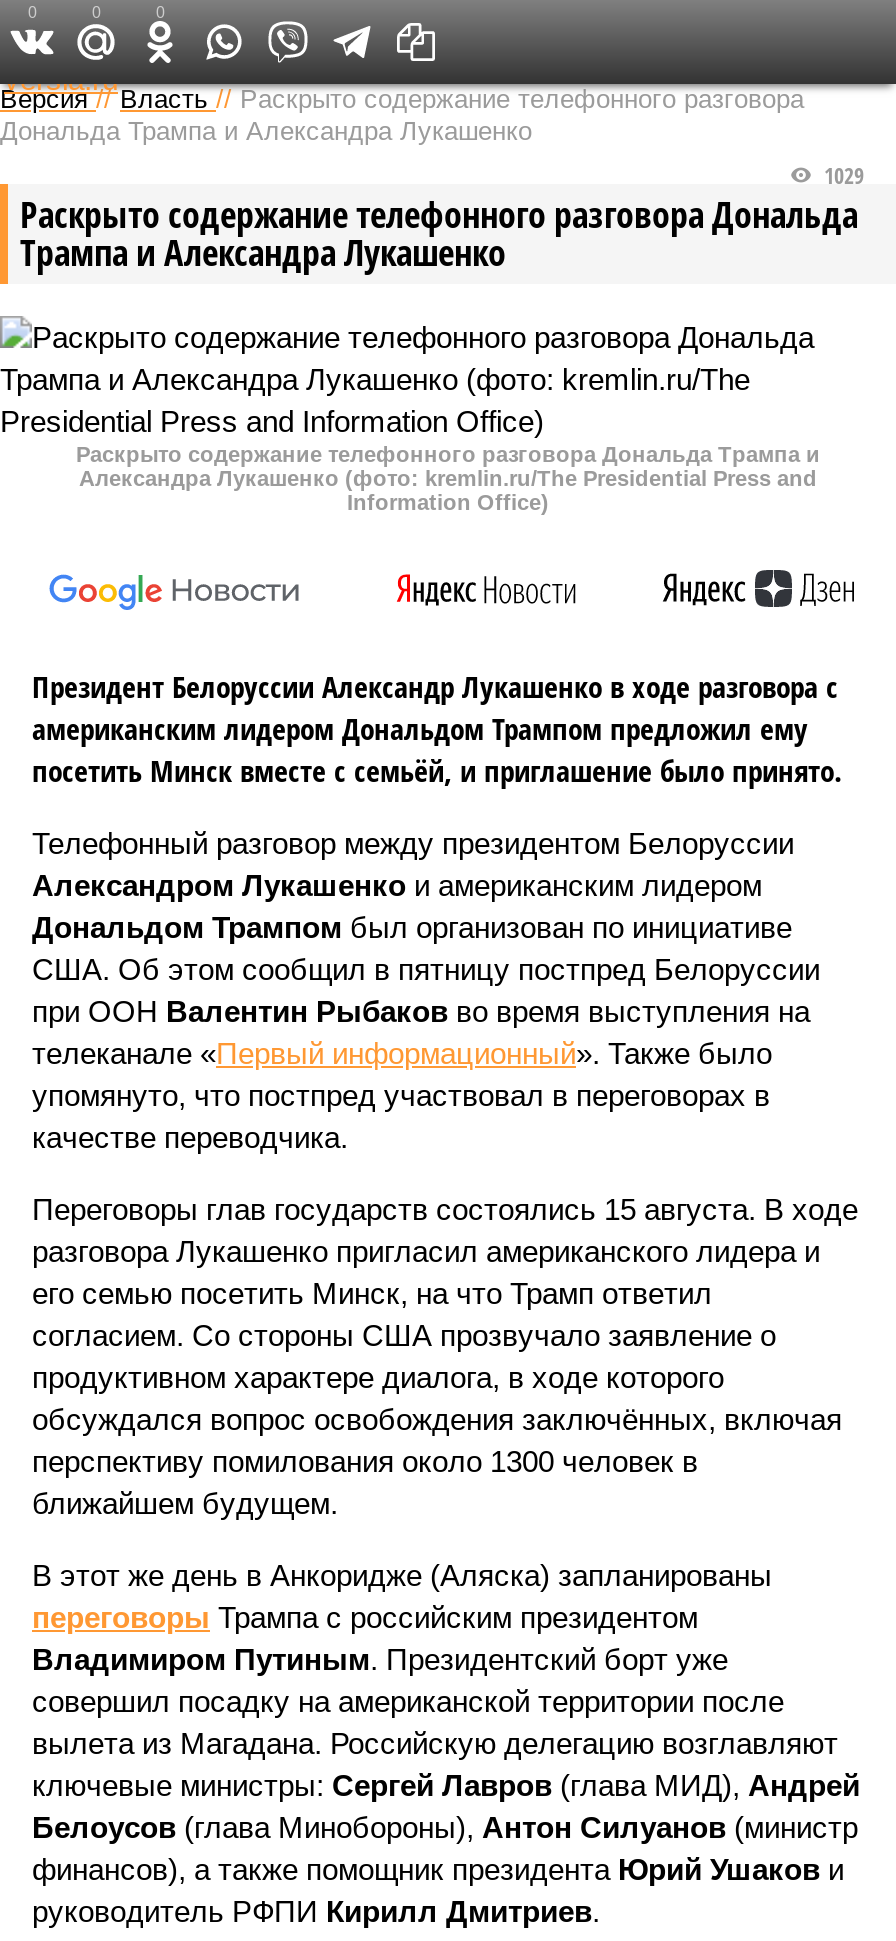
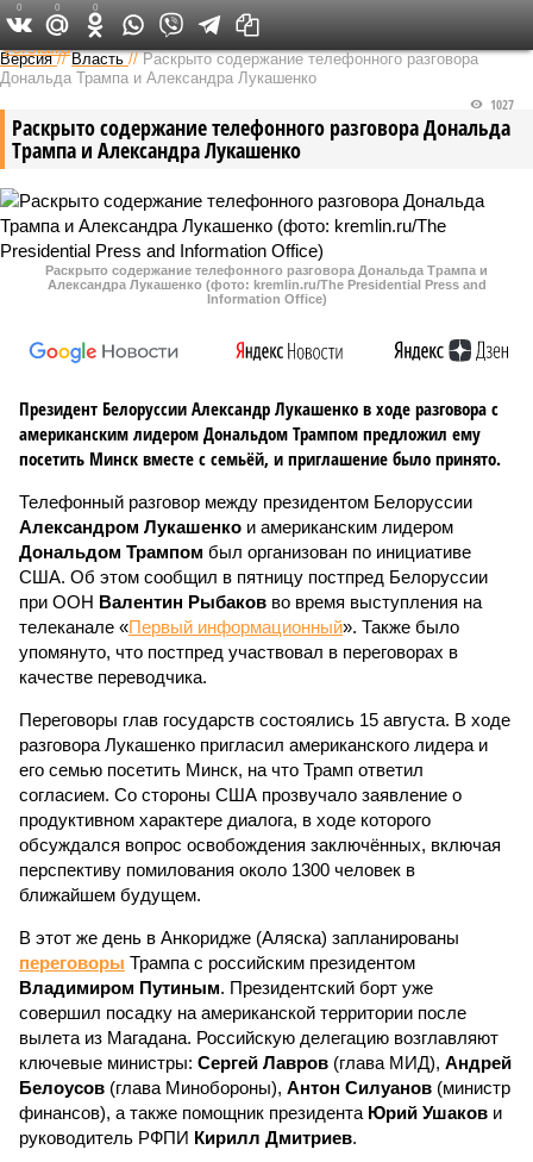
- 1029
+ 1027
